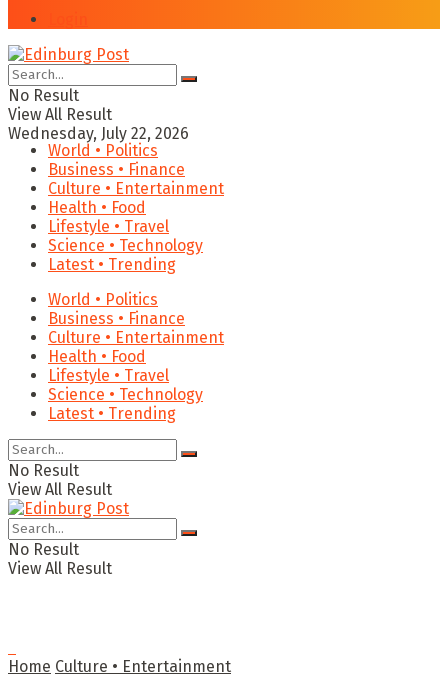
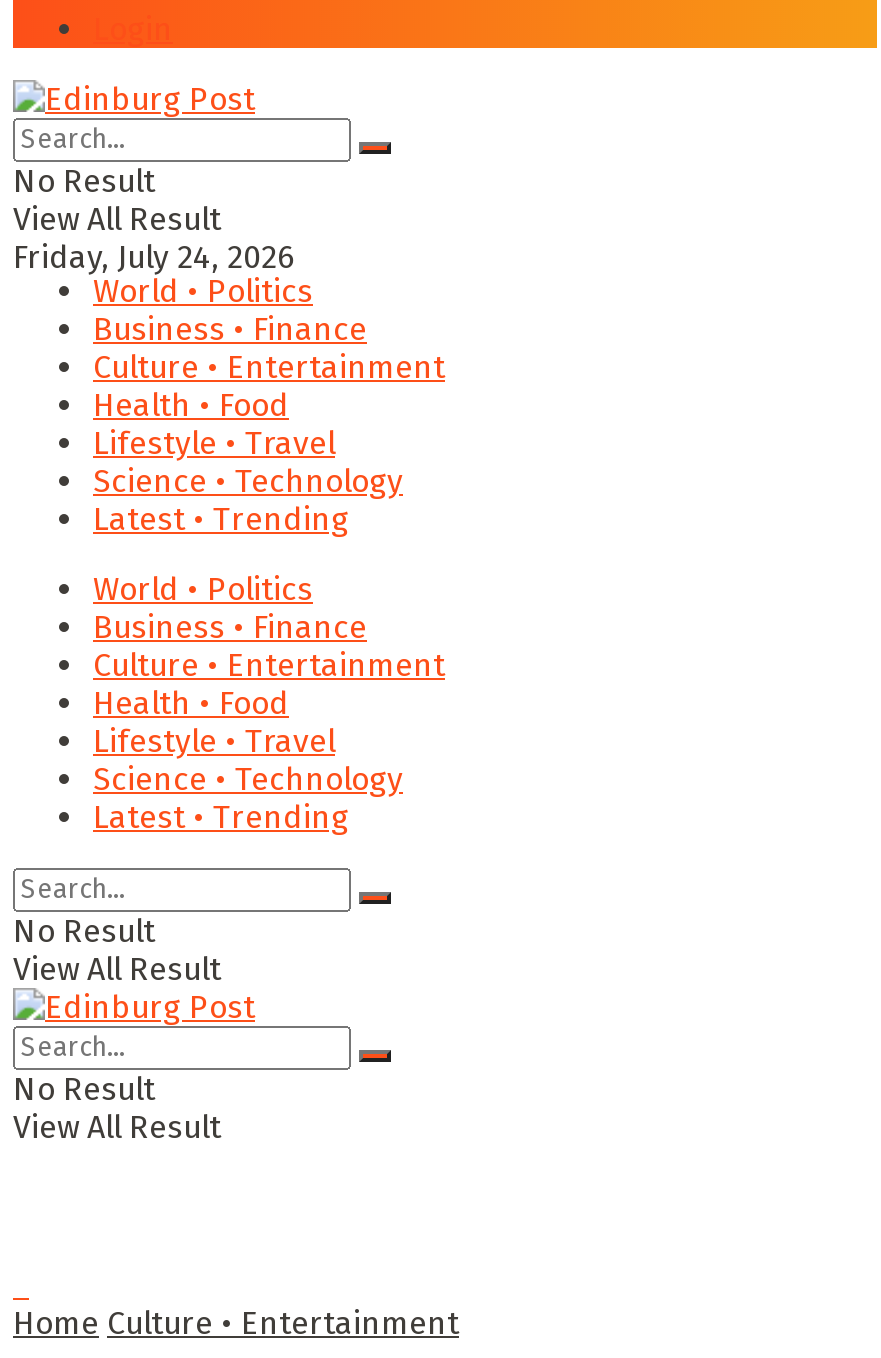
- Wednesday, July 22, 2026
+ Friday, July 24, 2026
